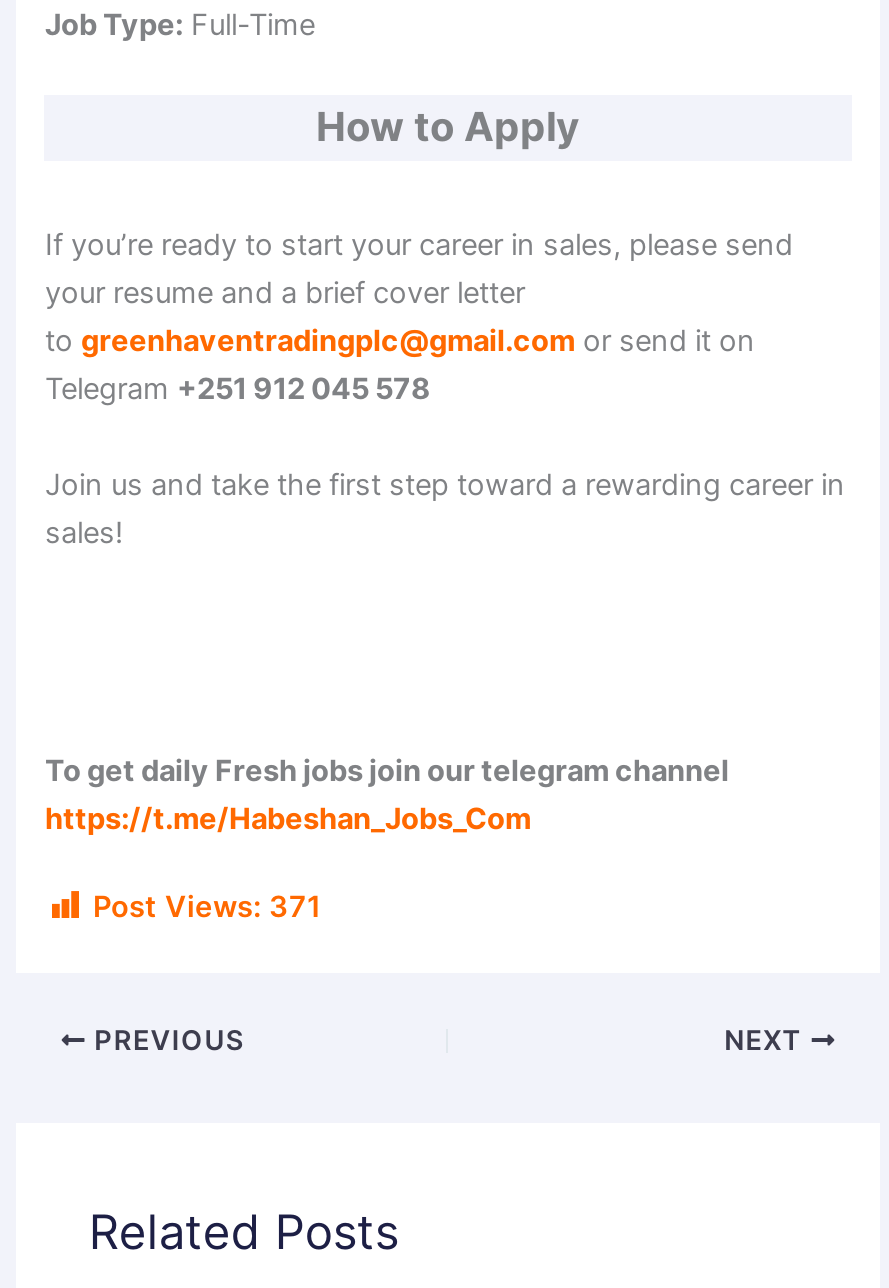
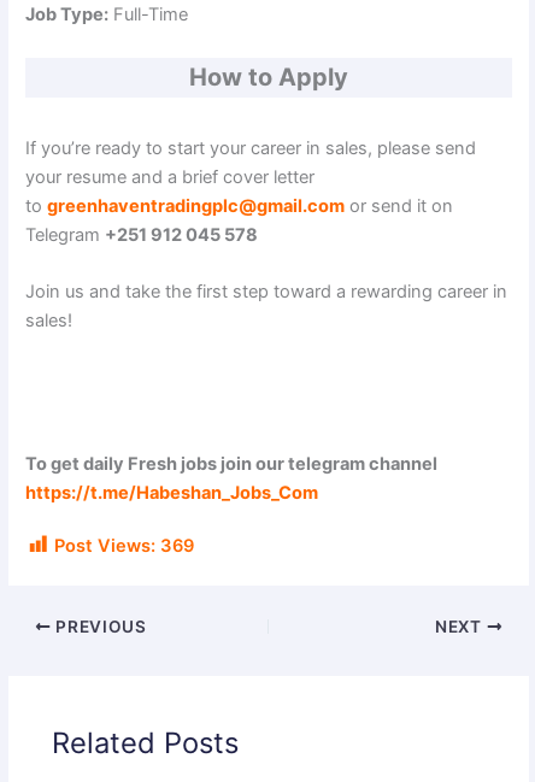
- Post Views: 371
+ Post Views: 369
